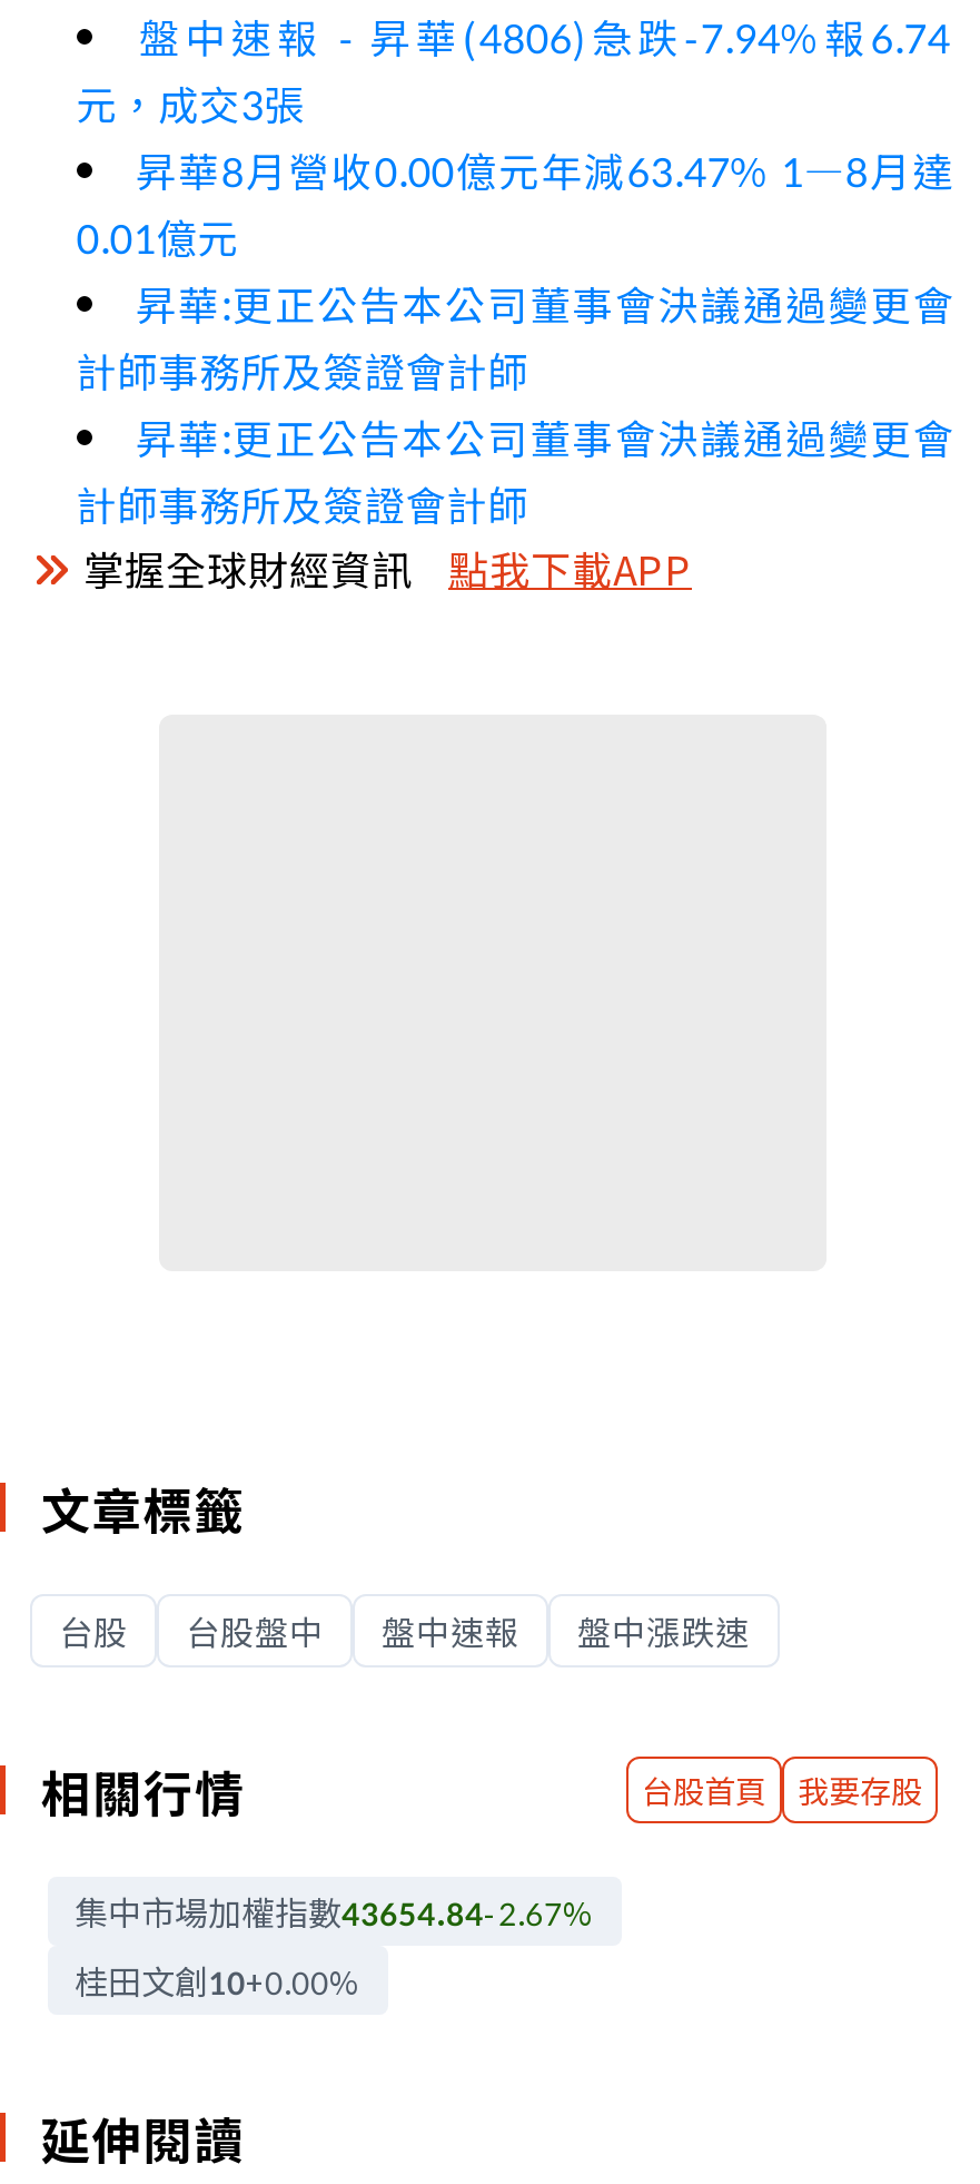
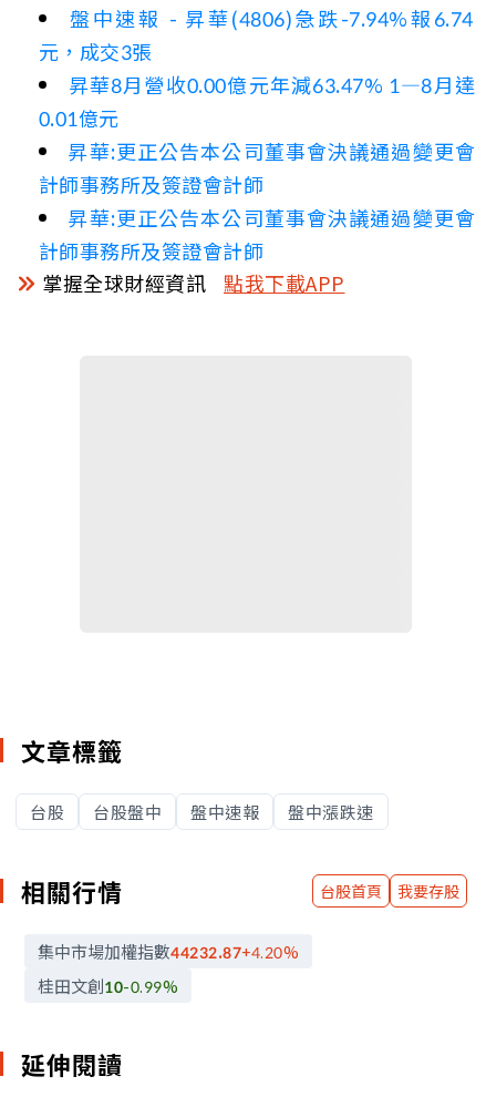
- 集中市場加權指數43654.84-2.67%
+ 集中市場加權指數44232.87+4.20%

- 桂田文創10+0.00%
+ 桂田文創10-0.99%
